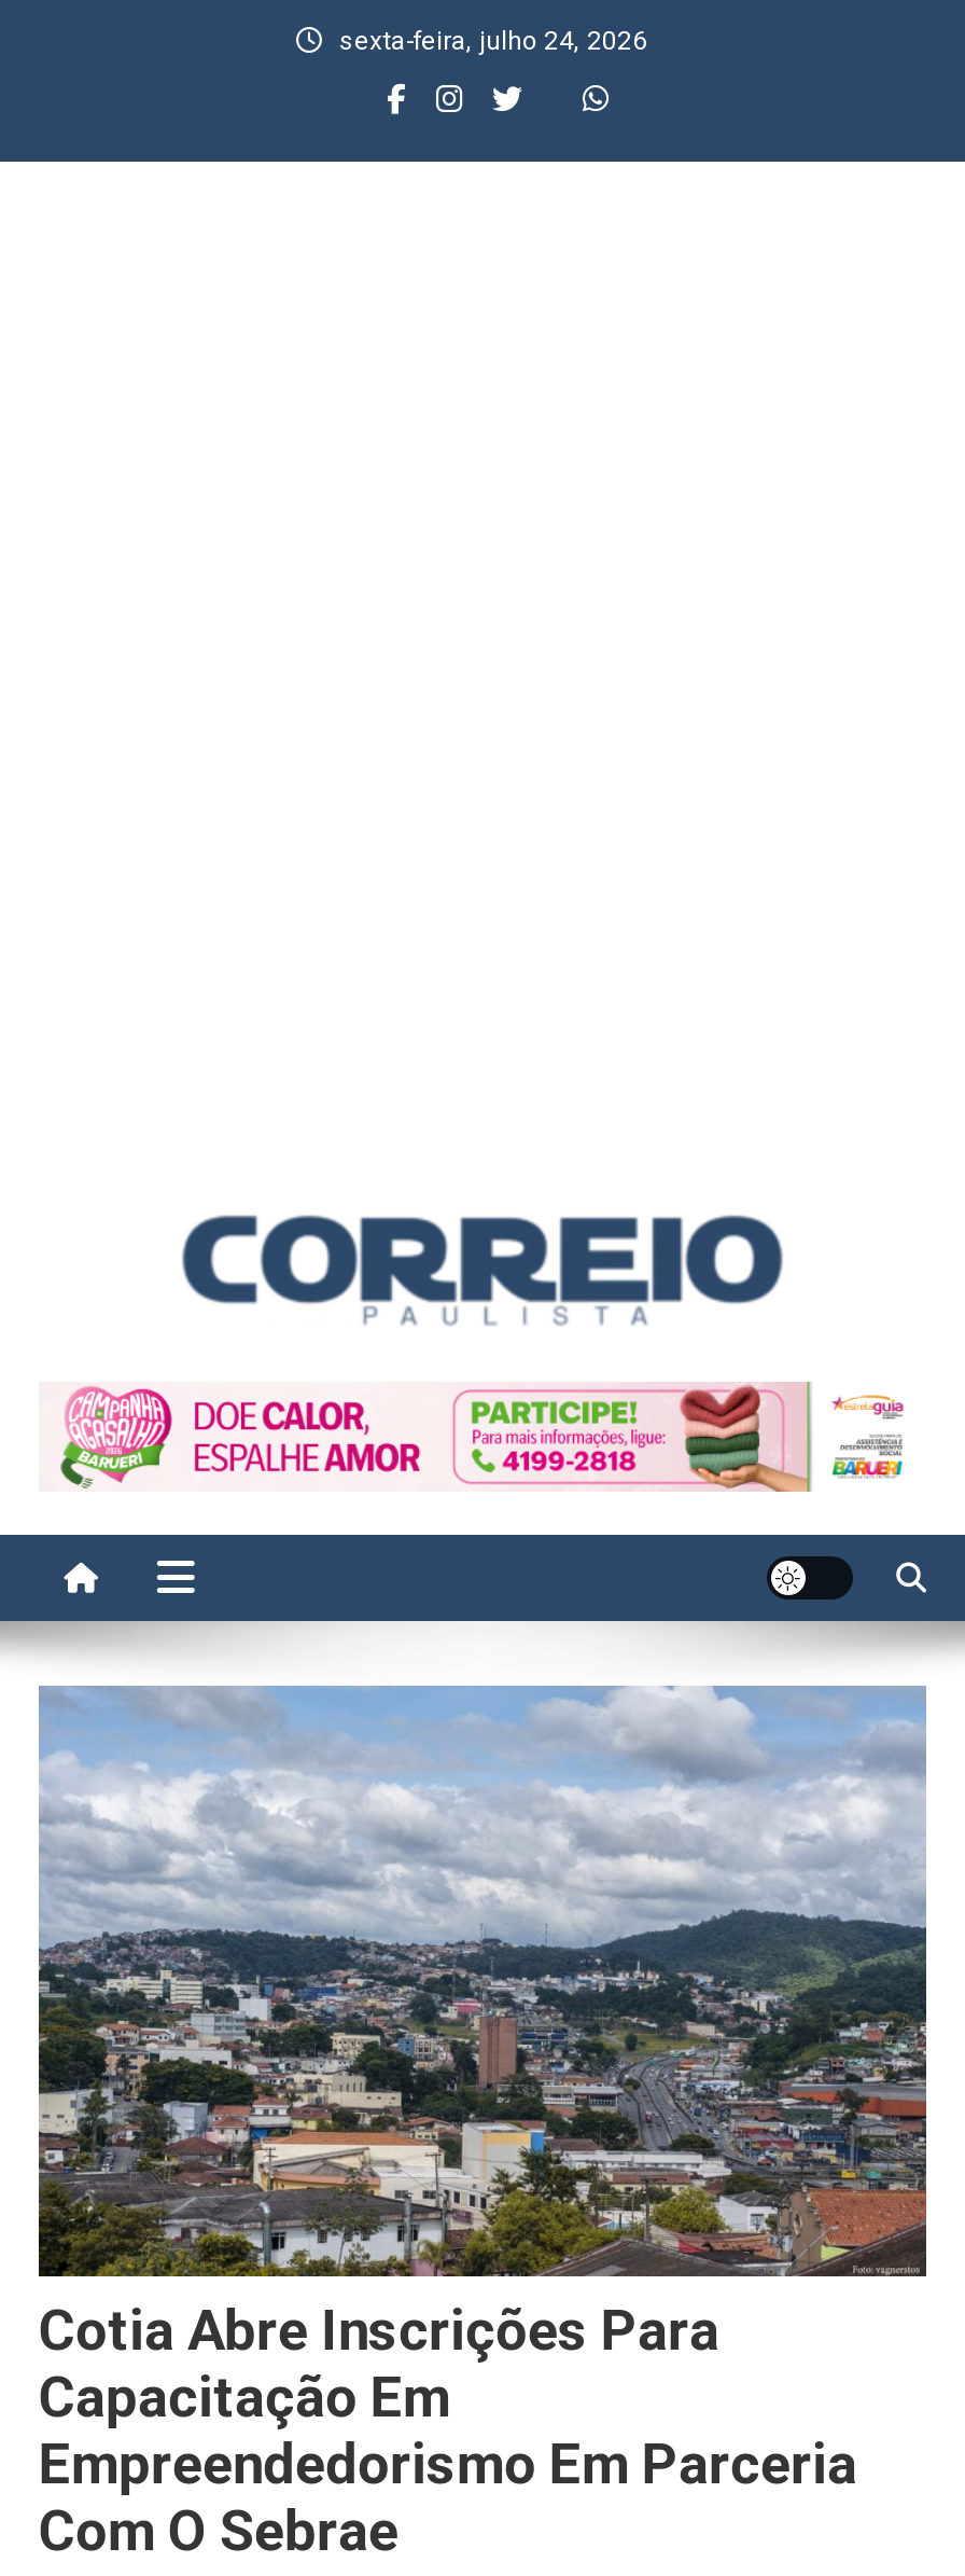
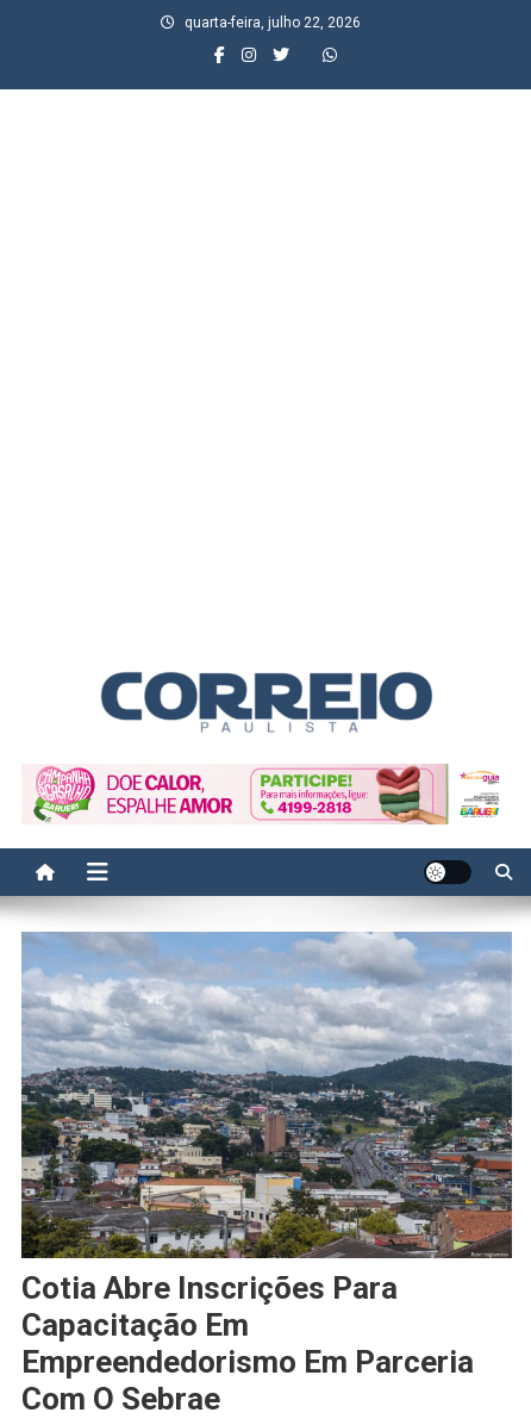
- sexta-feira, julho 24, 2026
+ quarta-feira, julho 22, 2026
